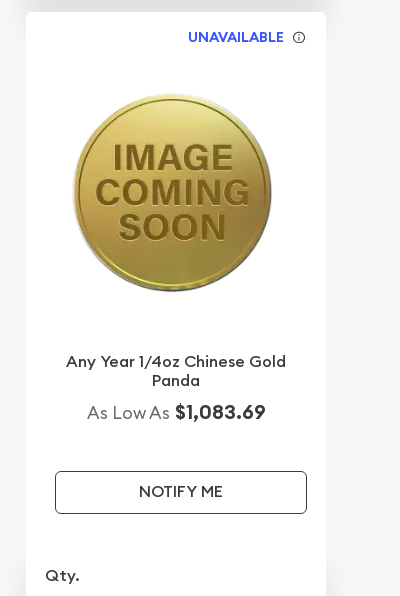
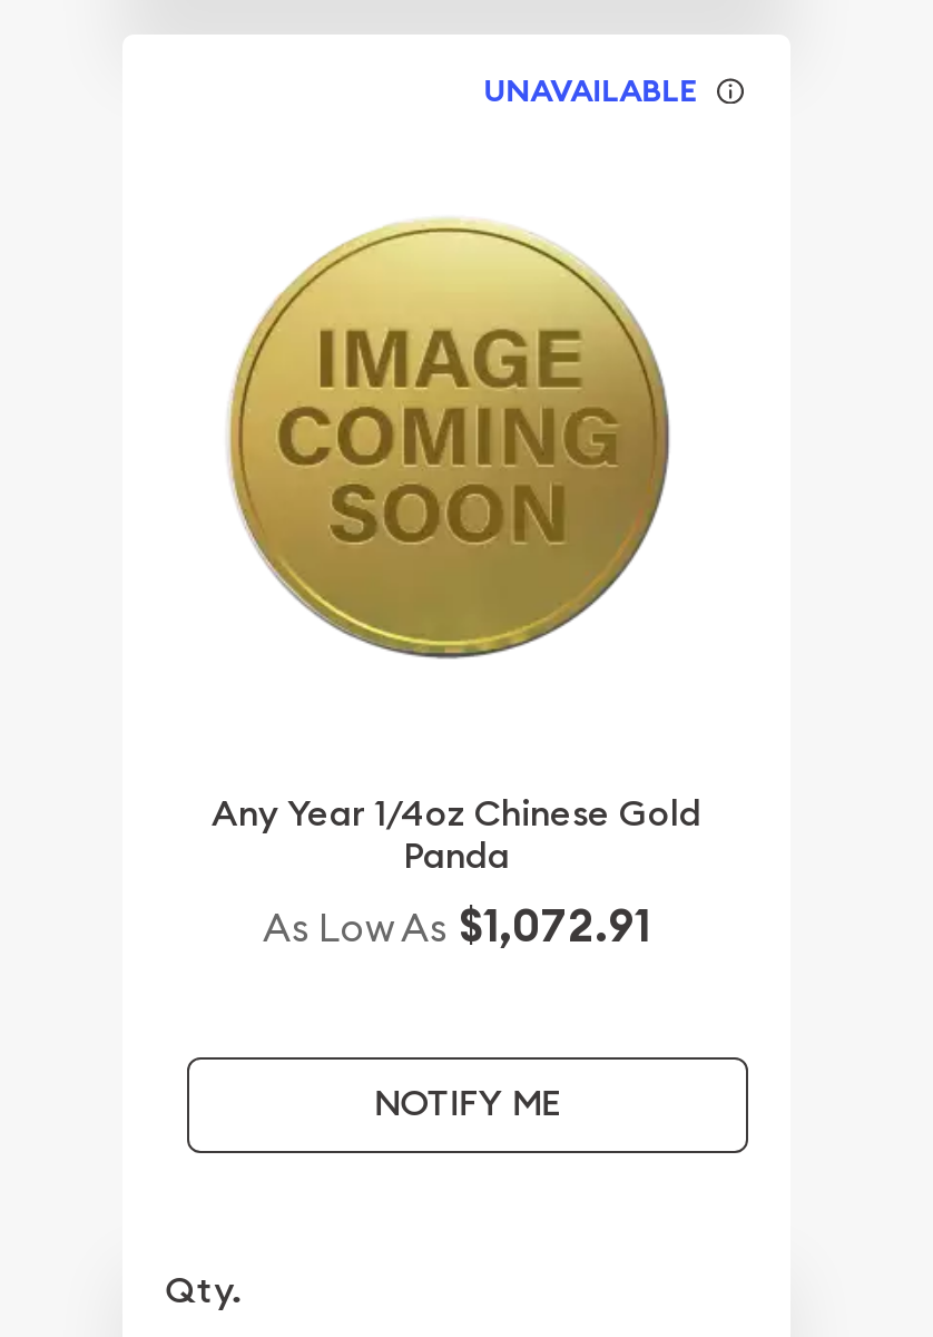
- As Low As $1,083.69
+ As Low As $1,072.91
